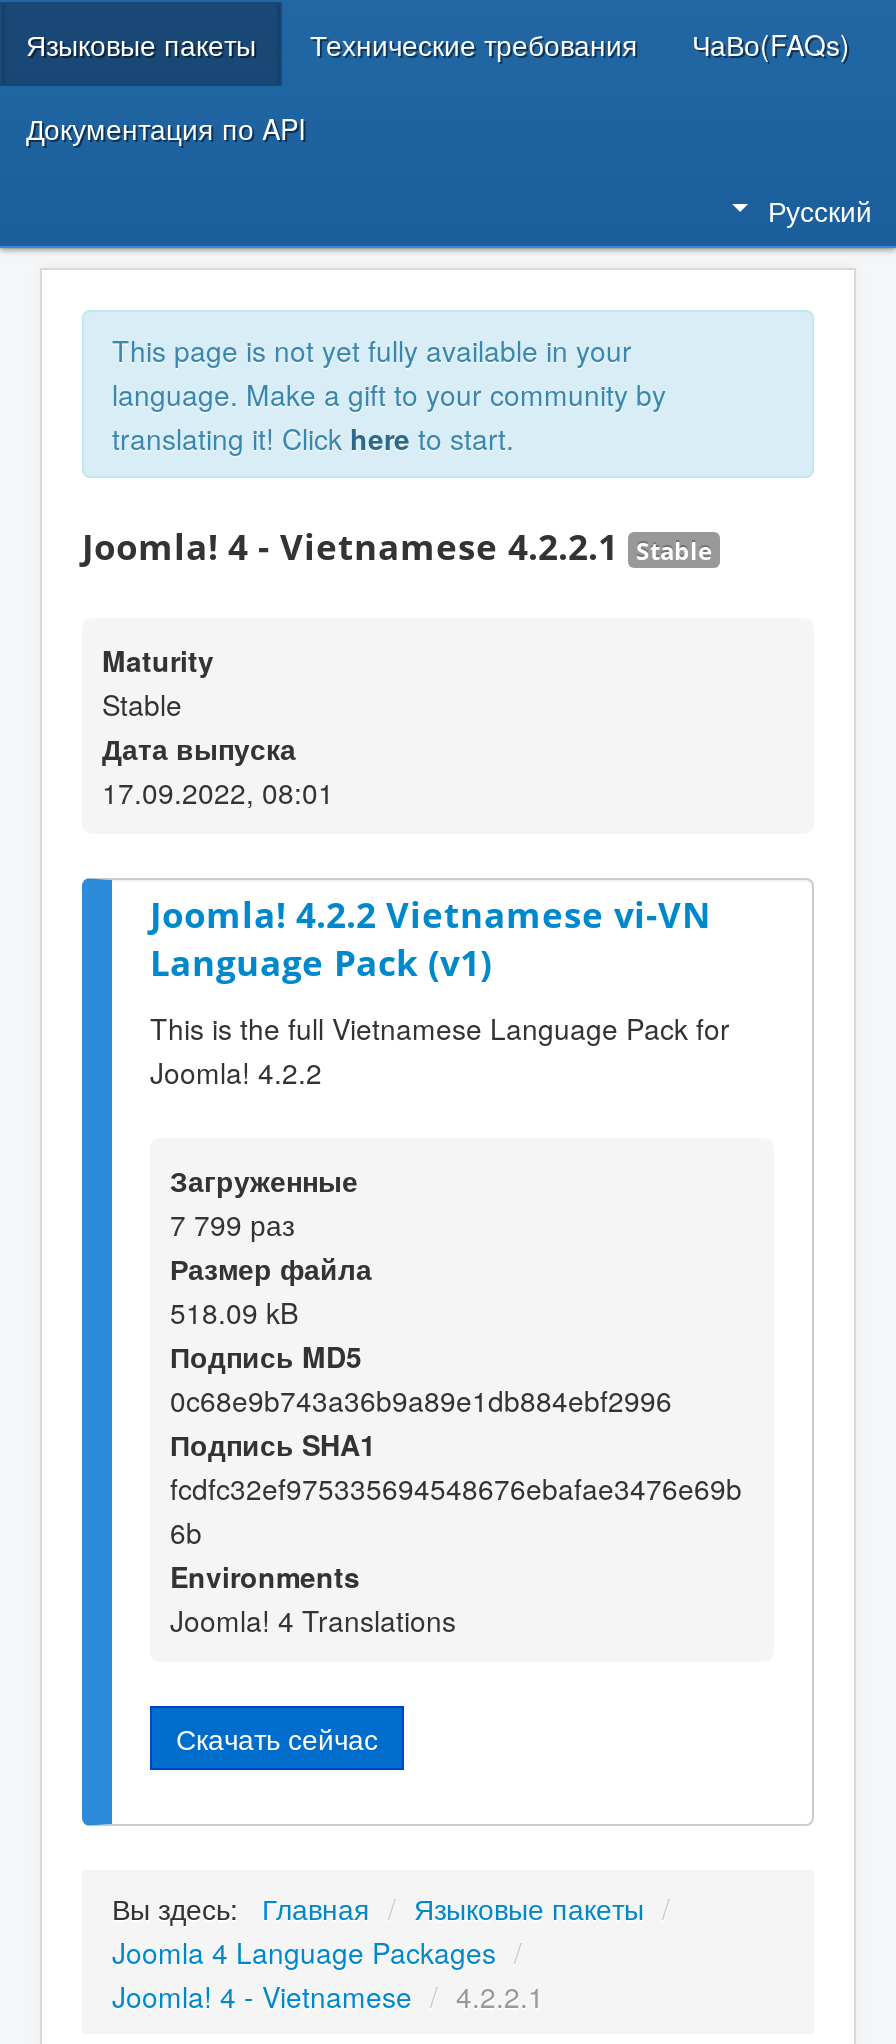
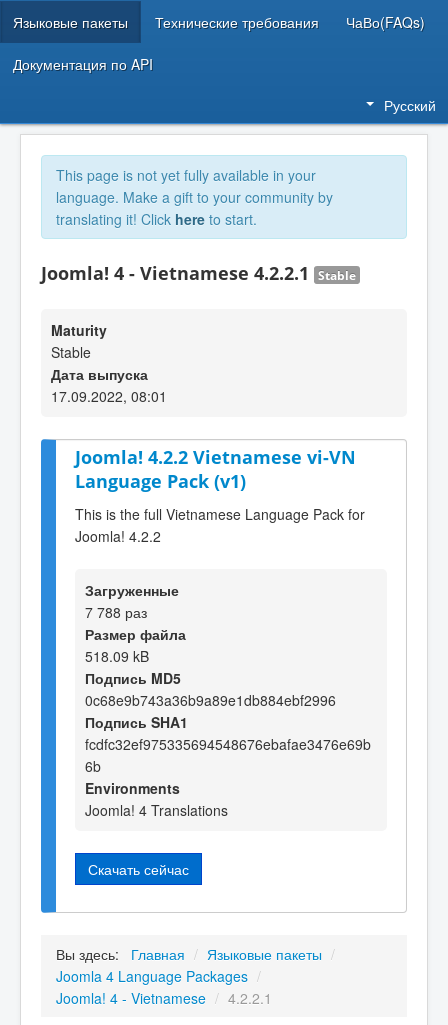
- 7 799 раз
+ 7 788 раз
